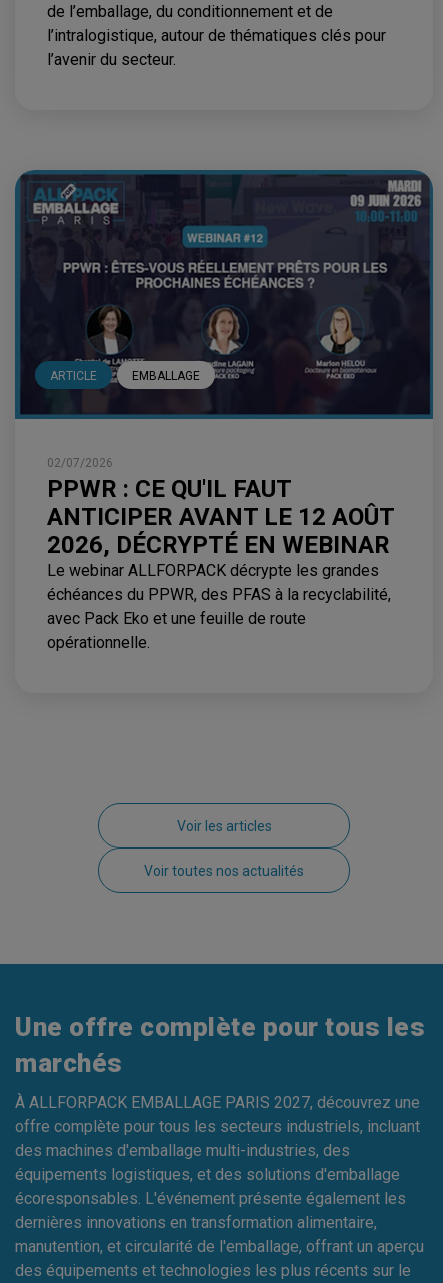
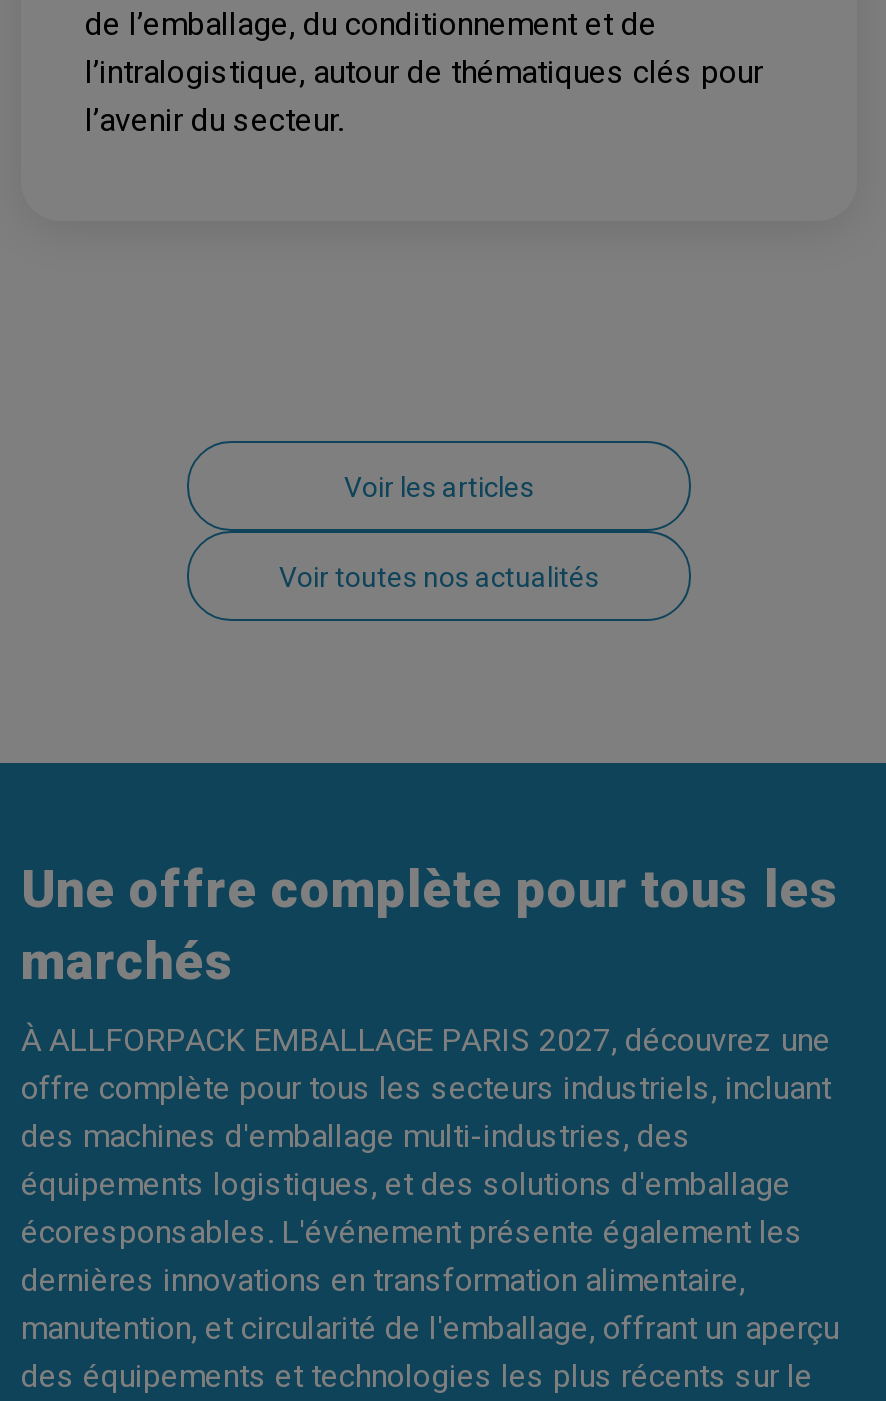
- [image]
- ARTICLE
- EMBALLAGE

- 02/07/2026
- PPWR : CE QU'IL FAUT
- ANTICIPER AVANT LE 12 AOÛT
- 2026, DÉCRYPTÉ EN WEBINAR
- Le webinar ALLFORPACK décrypte les grandes
- échéances du PPWR, des PFAS à la recyclabilité,
- avec Pack Eko et une feuille de route
- opérationnelle.
